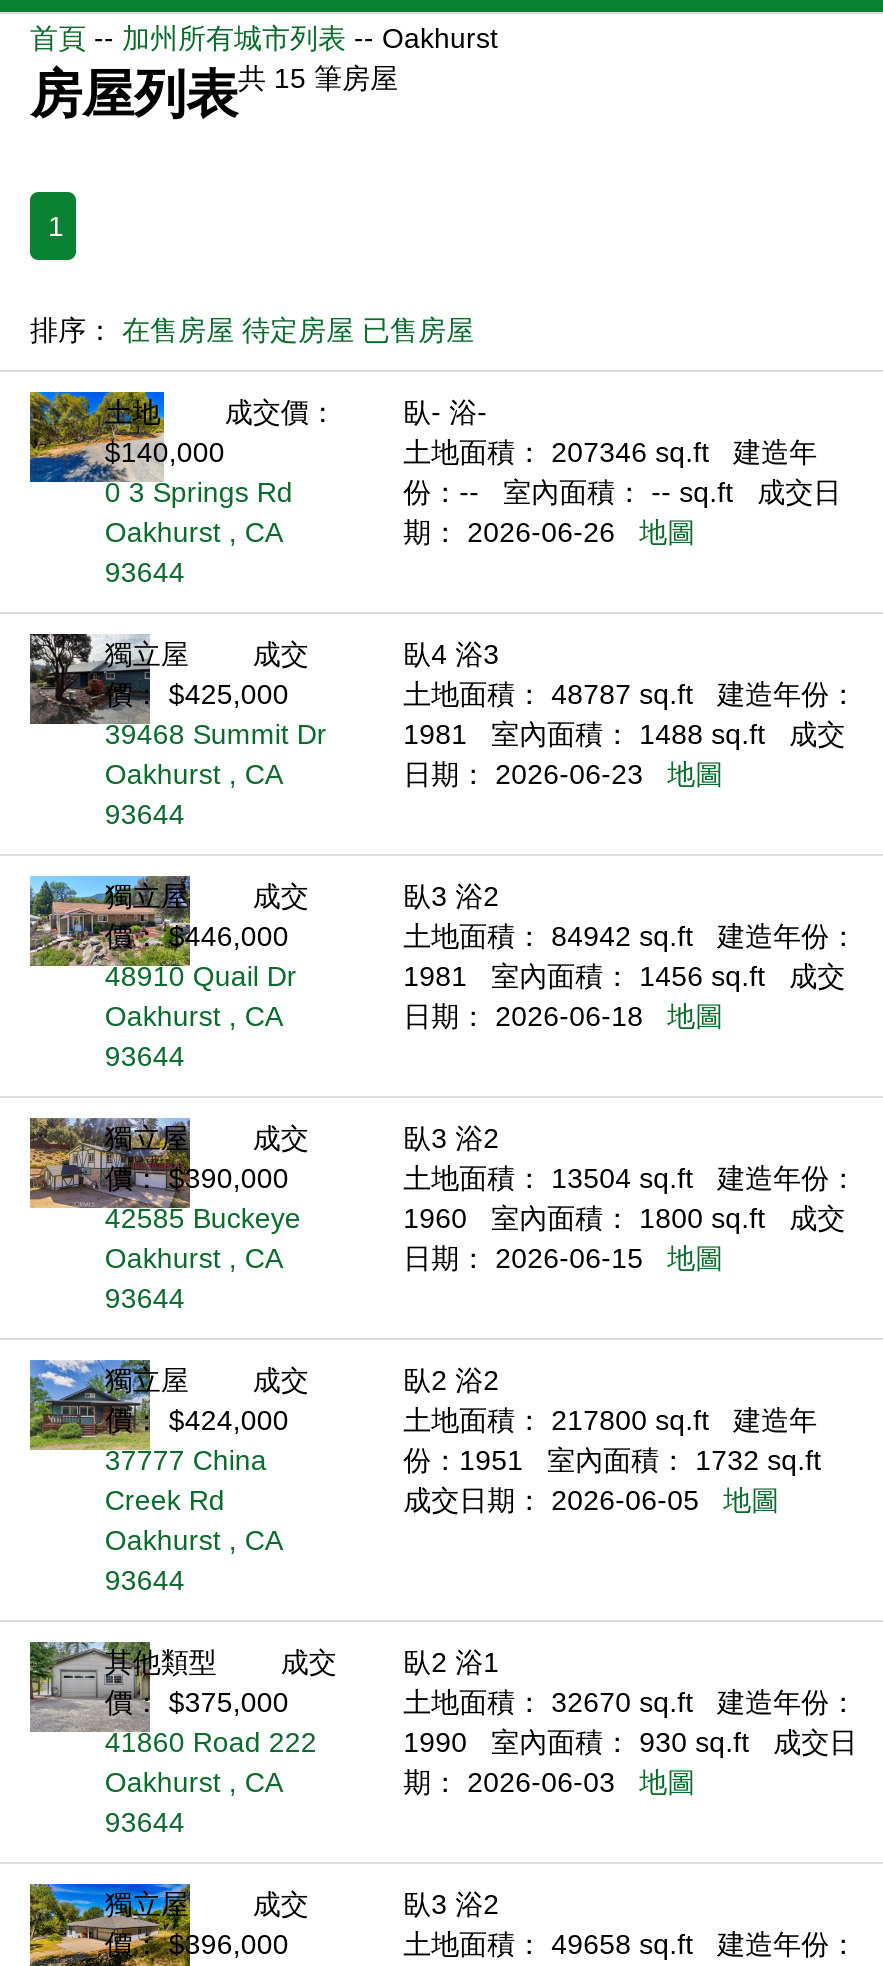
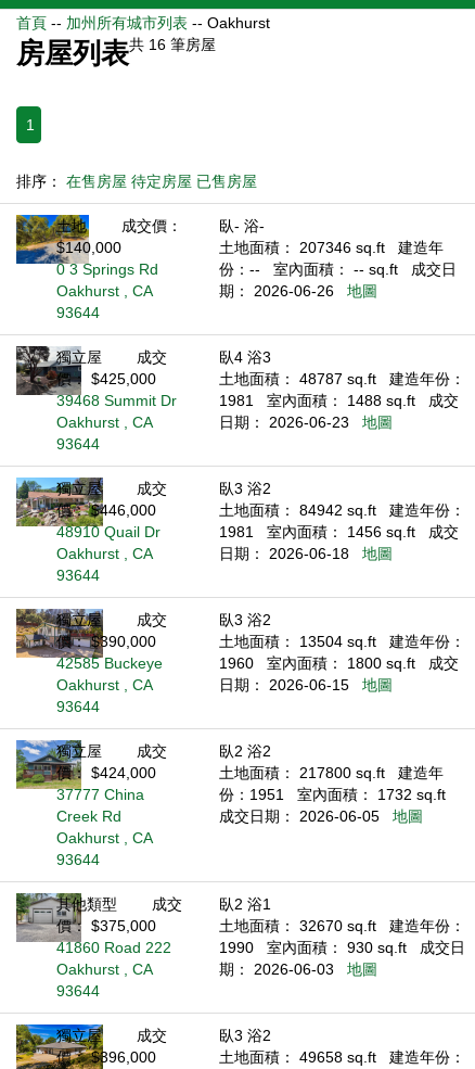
- 房屋列表共15筆房屋
+ 房屋列表共16筆房屋
